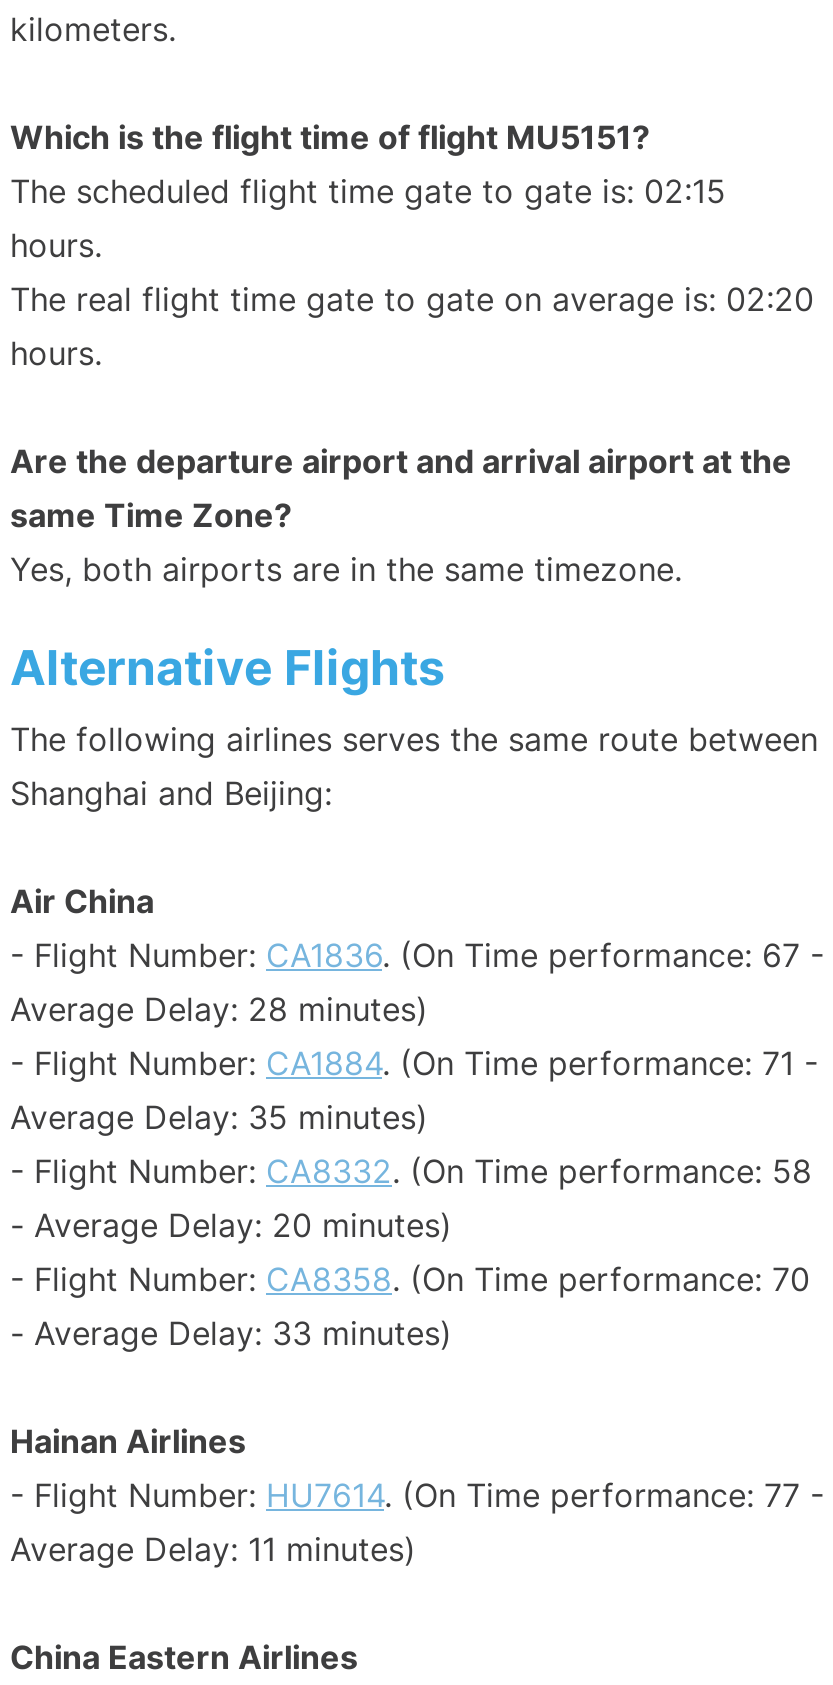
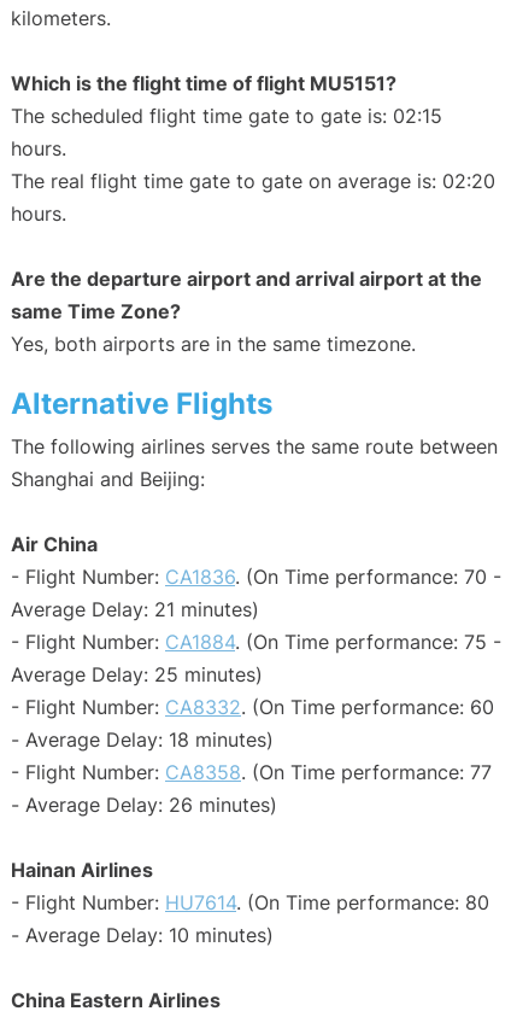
- - Flight Number: CA1836. (On Time performance: 67 -
+ - Flight Number: CA1836. (On Time performance: 70 -

- Average Delay: 28 minutes)
+ Average Delay: 21 minutes)

- - Flight Number: CA1884. (On Time performance: 71 -
+ - Flight Number: CA1884. (On Time performance: 75 -

- Average Delay: 35 minutes)
+ Average Delay: 25 minutes)

- - Flight Number: CA8332. (On Time performance: 58
+ - Flight Number: CA8332. (On Time performance: 60

- - Average Delay: 20 minutes)
+ - Average Delay: 18 minutes)

- - Flight Number: CA8358. (On Time performance: 70
+ - Flight Number: CA8358. (On Time performance: 77

- - Average Delay: 33 minutes)
+ - Average Delay: 26 minutes)

- - Flight Number: HU7614. (On Time performance: 77 -
- Average Delay: 11 minutes)
+ - Flight Number: HU7614. (On Time performance: 80
+ - Average Delay: 10 minutes)
